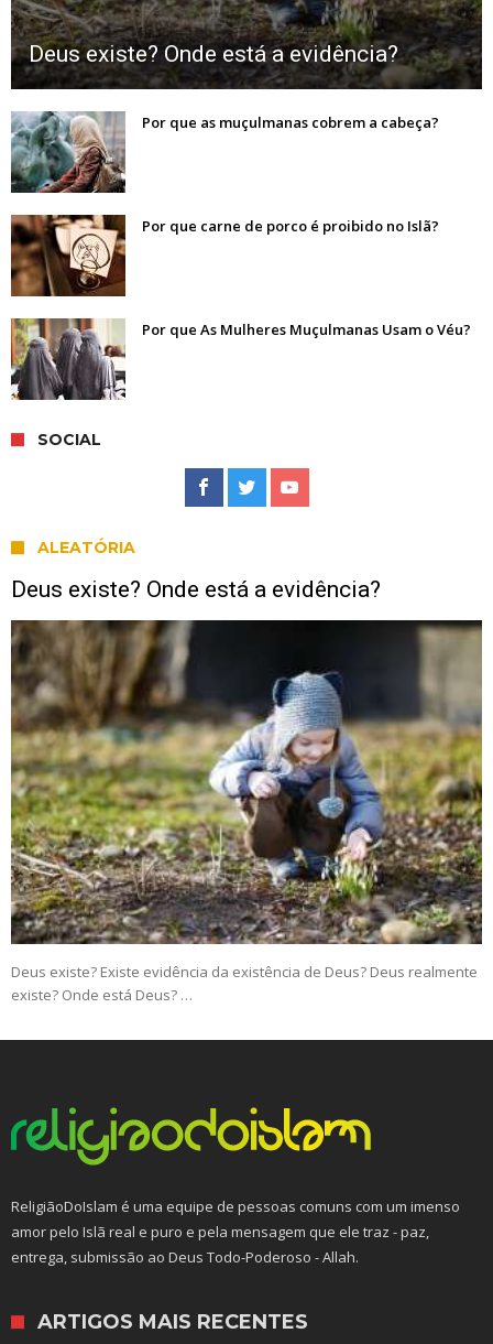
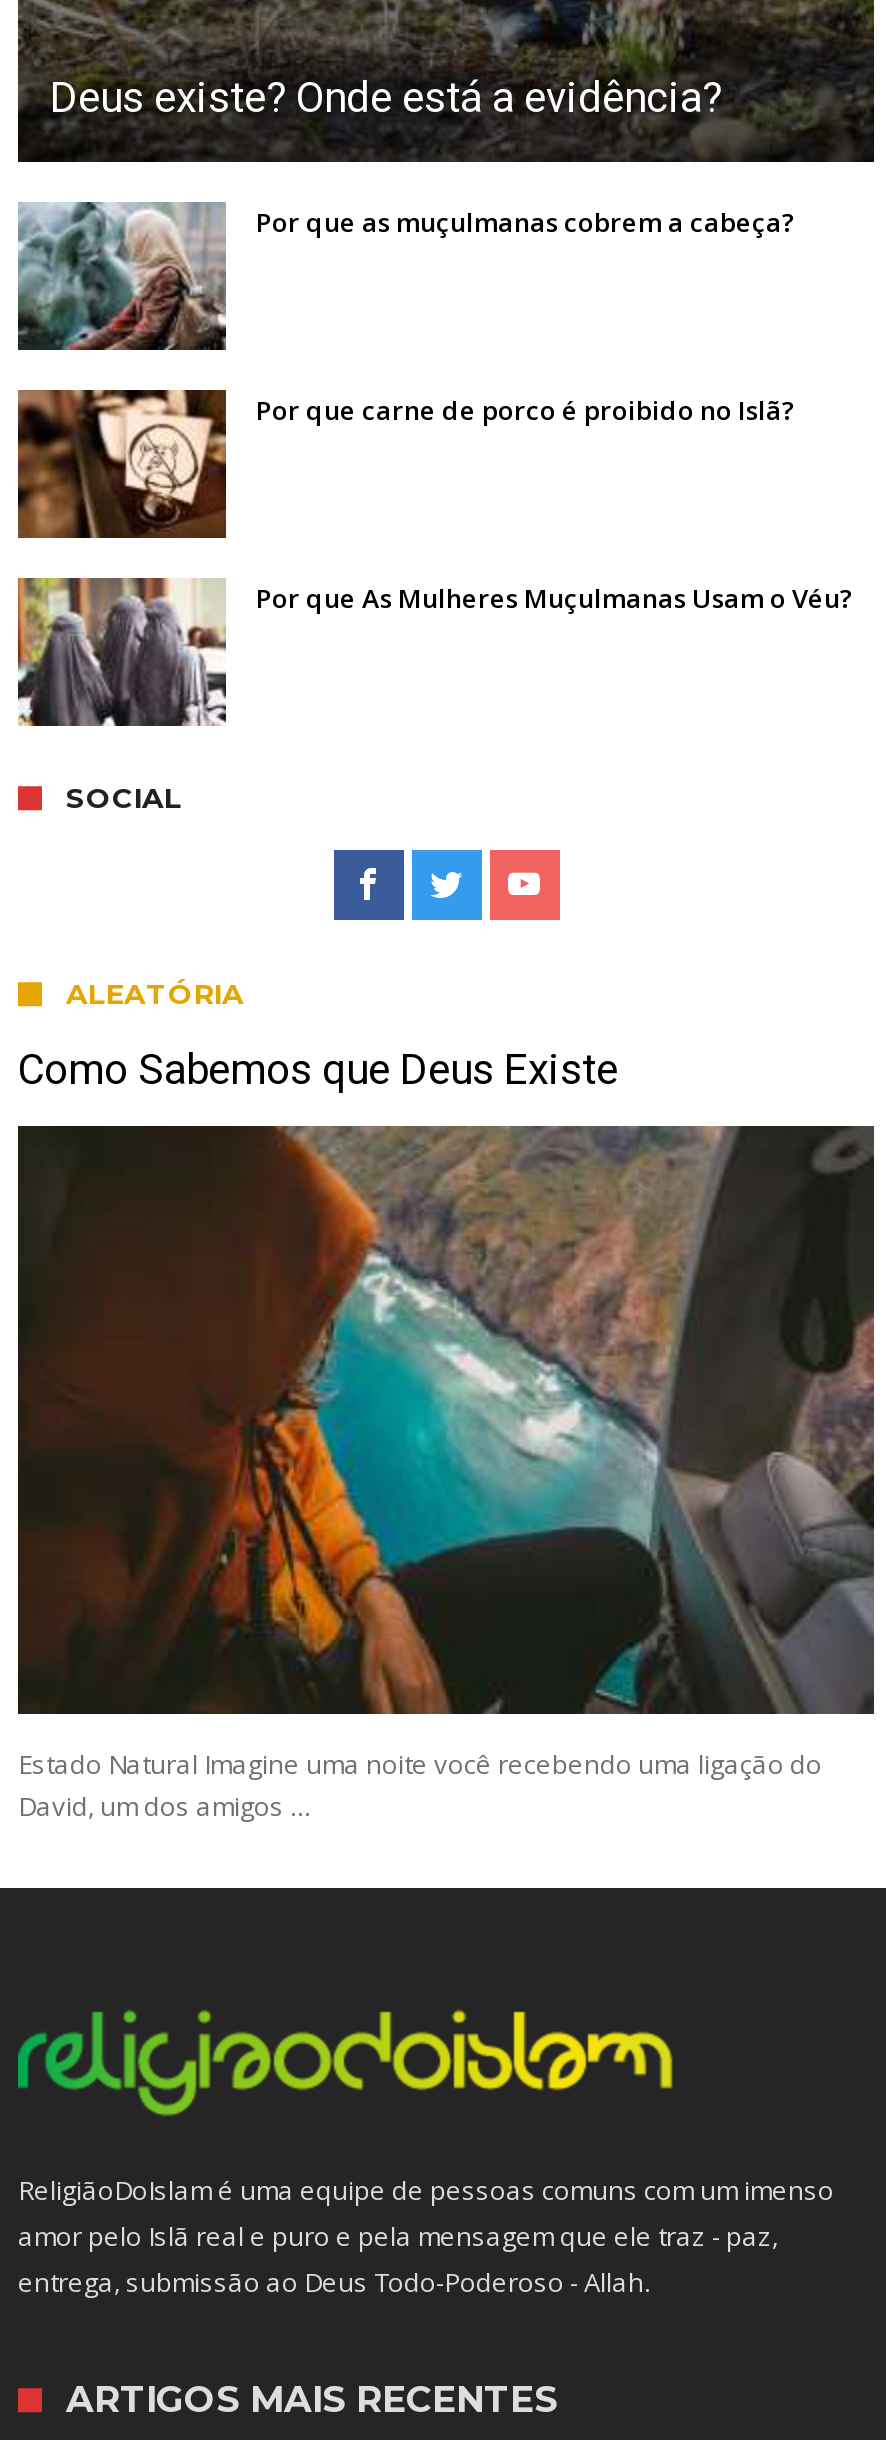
- Deus existe? Onde está a evidência?
+ Como Sabemos que Deus Existe

- [image]
- Deus existe? Existe evidência da existência de Deus? Deus realmente
- existe? Onde está Deus? …
+ [image]
+ Estado Natural Imagine uma noite você recebendo uma ligação do
+ David, um dos amigos …
